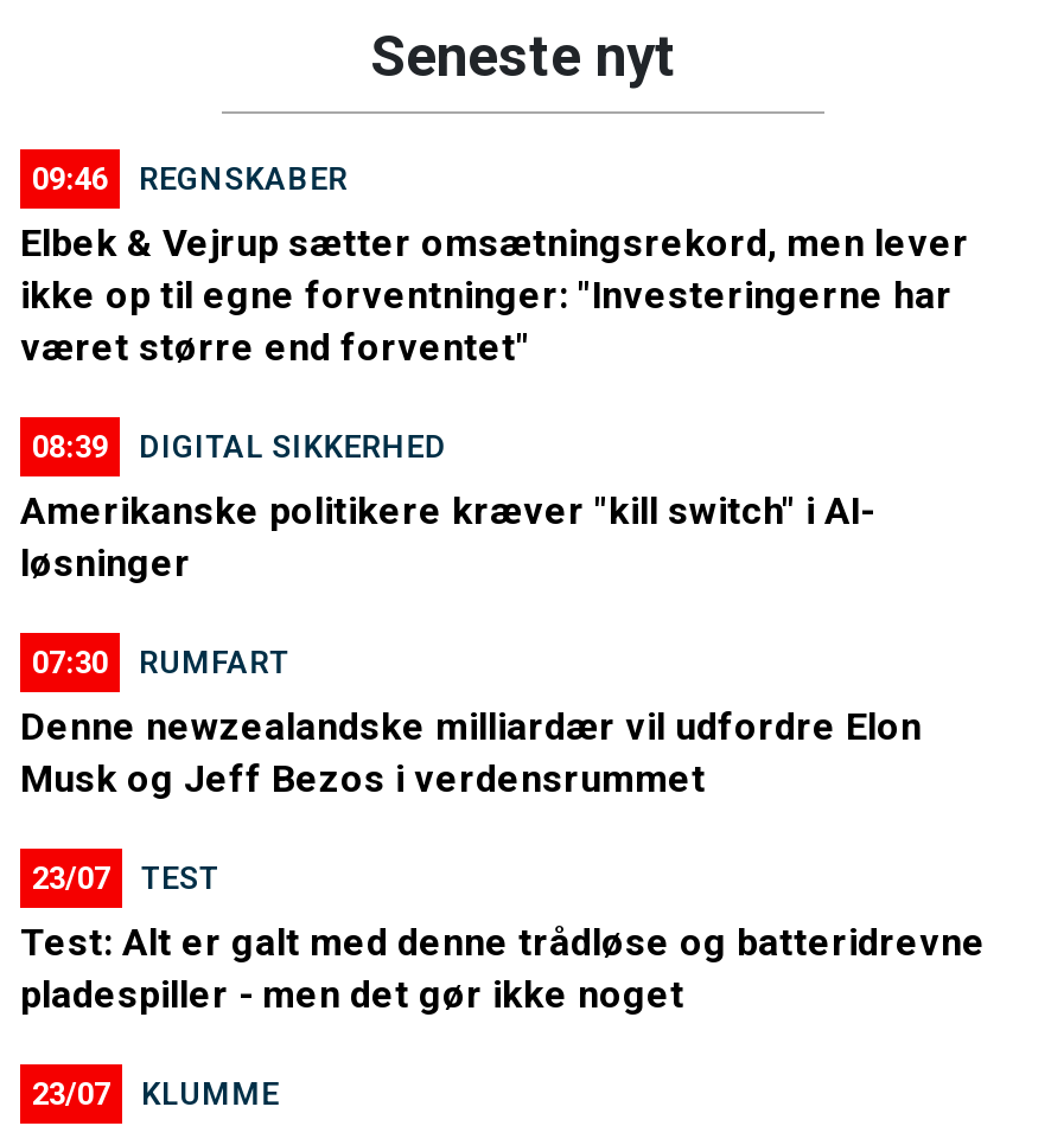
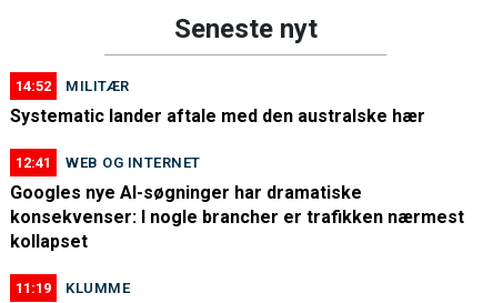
- 09:46
- REGNSKABER
- Elbek & Vejrup sætter omsætningsrekord, men lever
- ikke op til egne forventninger: "Investeringerne har
- været større end forventet"
- 08:39
- DIGITAL SIKKERHED
- Amerikanske politikere kræver "kill switch" i AI-
- løsninger
- 07:30
- RUMFART
- Denne newzealandske milliardær vil udfordre Elon
- Musk og Jeff Bezos i verdensrummet
- 23/07
- TEST
- Test: Alt er galt med denne trådløse og batteridrevne
- pladespiller - men det gør ikke noget
- 23/07
+ 14:52
+ MILITÆR
+ Systematic lander aftale med den australske hær
+ 12:41
+ WEB OG INTERNET
+ Googles nye AI-søgninger har dramatiske
+ konsekvenser: I nogle brancher er trafikken nærmest
+ kollapset
+ 11:19
